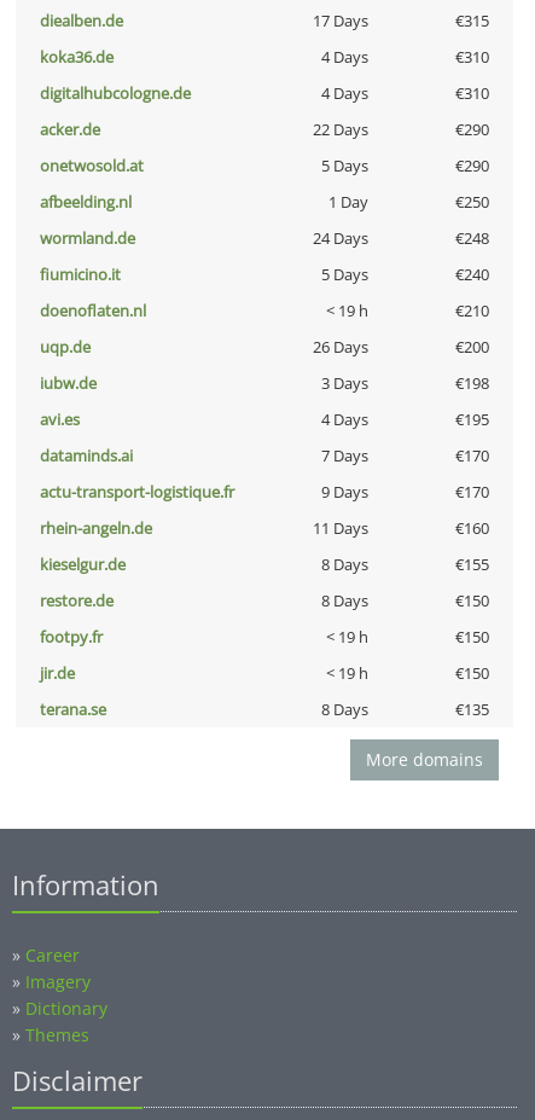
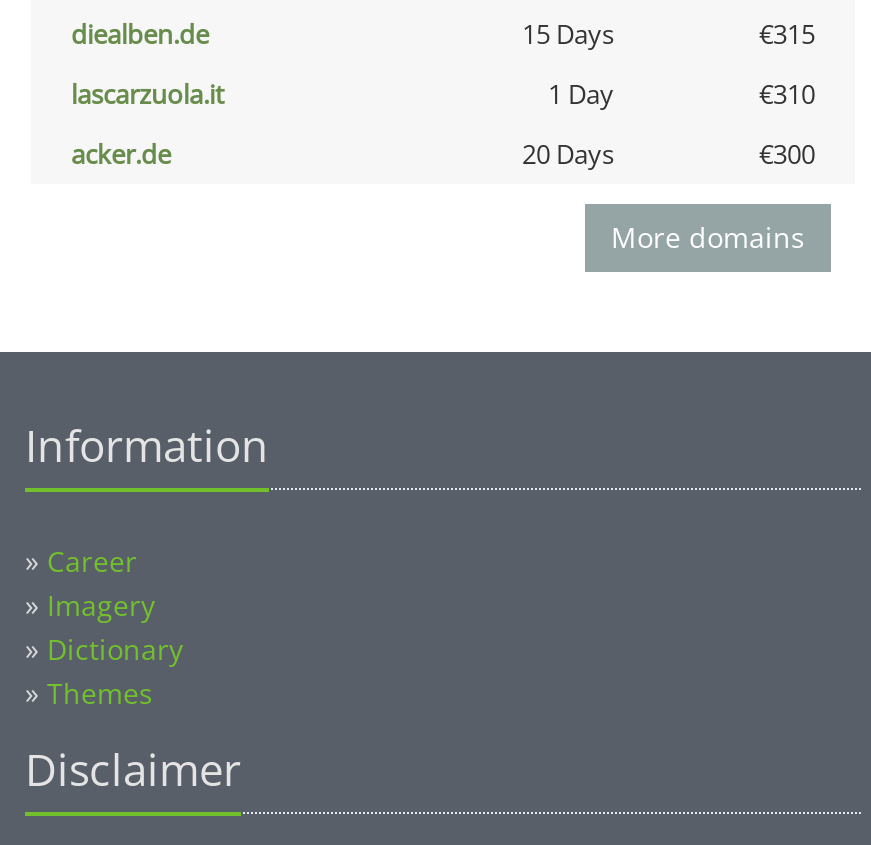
- 17 Days
+ 15 Days

- koka36.de
- 4 Days
- €310
- digitalhubcologne.de
- 4 Days
+ lascarzuola.it
+ 1 Day

- 22 Days
- €290
- onetwosold.at
- 5 Days
- €290
- afbeelding.nl
- 1 Day
- €250
- wormland.de
- 24 Days
- €248
- fiumicino.it
- 5 Days
- €240
- doenoflaten.nl
- < 19 h
- €210
- uqp.de
- 26 Days
- €200
- iubw.de
- 3 Days
- €198
- avi.es
- 4 Days
- €195
- dataminds.ai
- 7 Days
- €170
- actu-transport-logistique.fr
- 9 Days
- €170
- rhein-angeln.de
- 11 Days
- €160
- kieselgur.de
- 8 Days
- €155
- restore.de
- 8 Days
- €150
- footpy.fr
- < 19 h
- €150
- jir.de
- < 19 h
- €150
- terana.se
- 8 Days
- €135
+ 20 Days
+ €300
